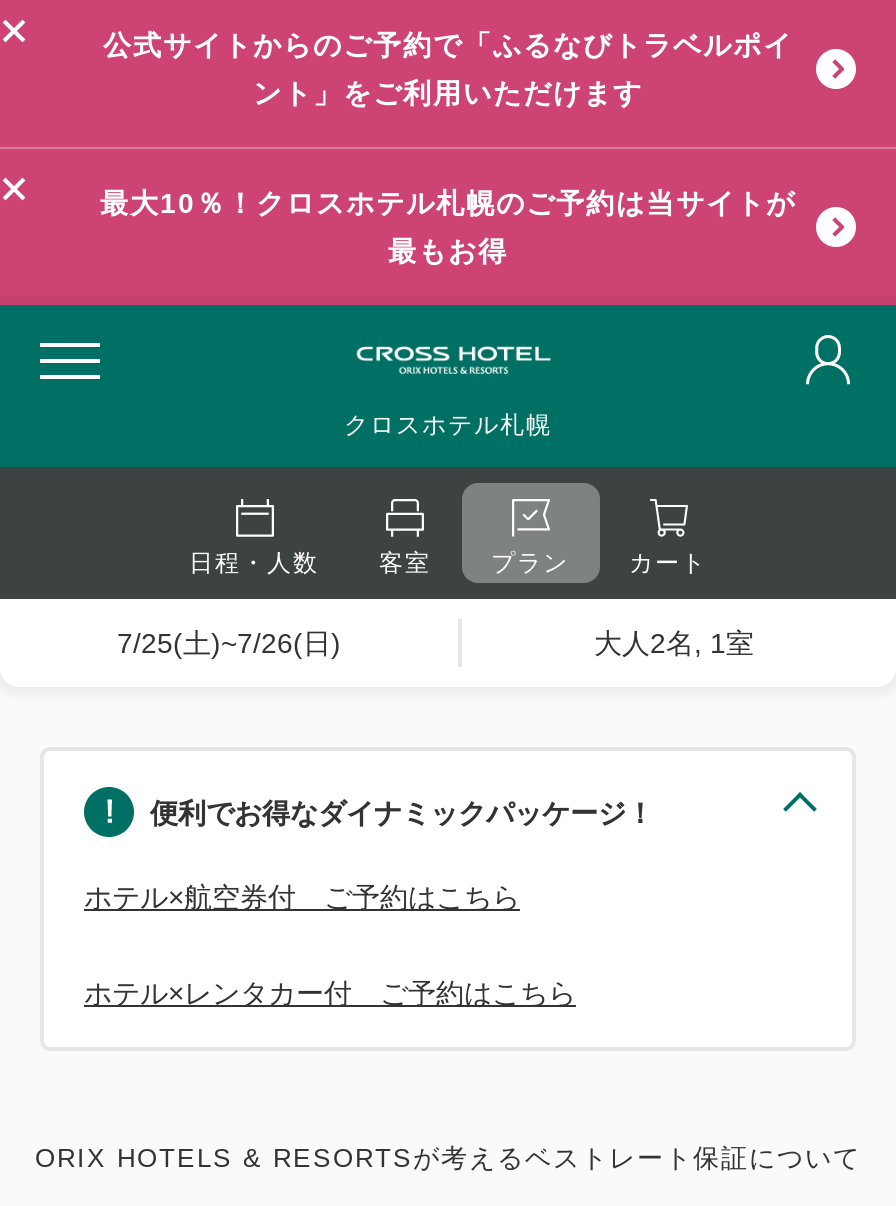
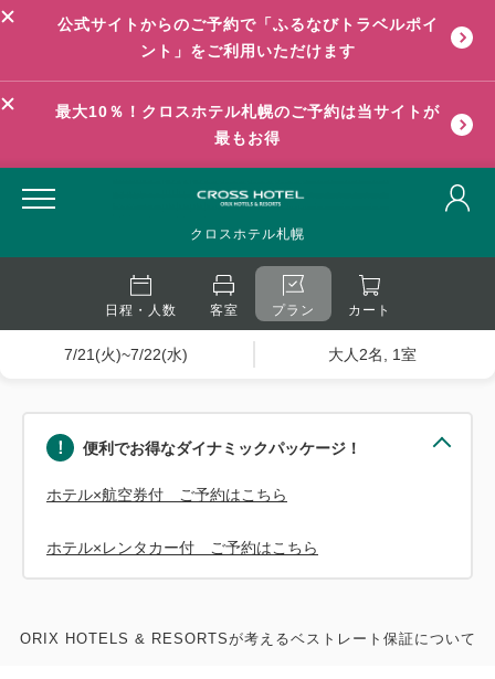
- 7/25(土)~7/26(日)
+ 7/21(火)~7/22(水)
